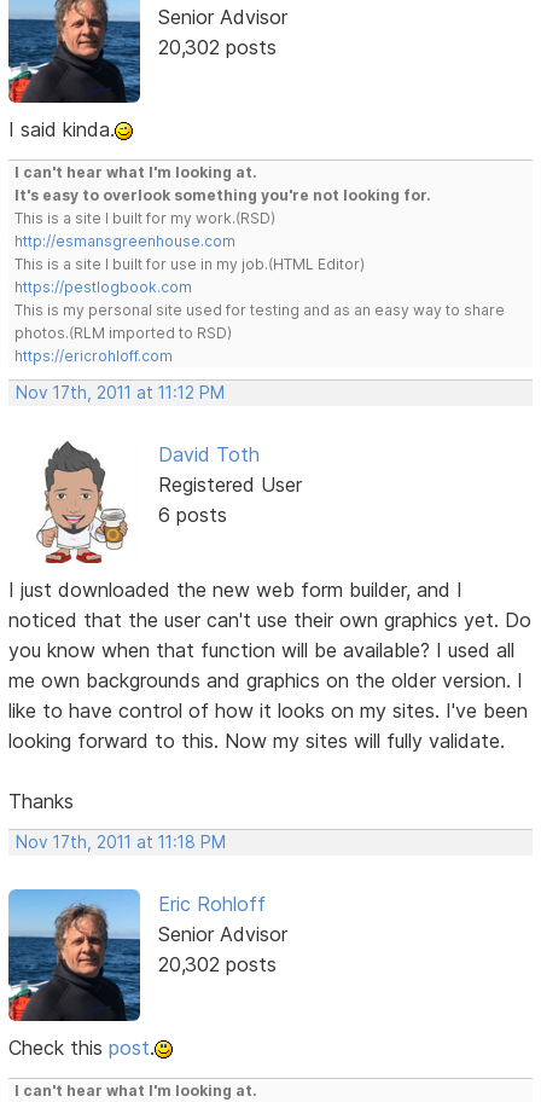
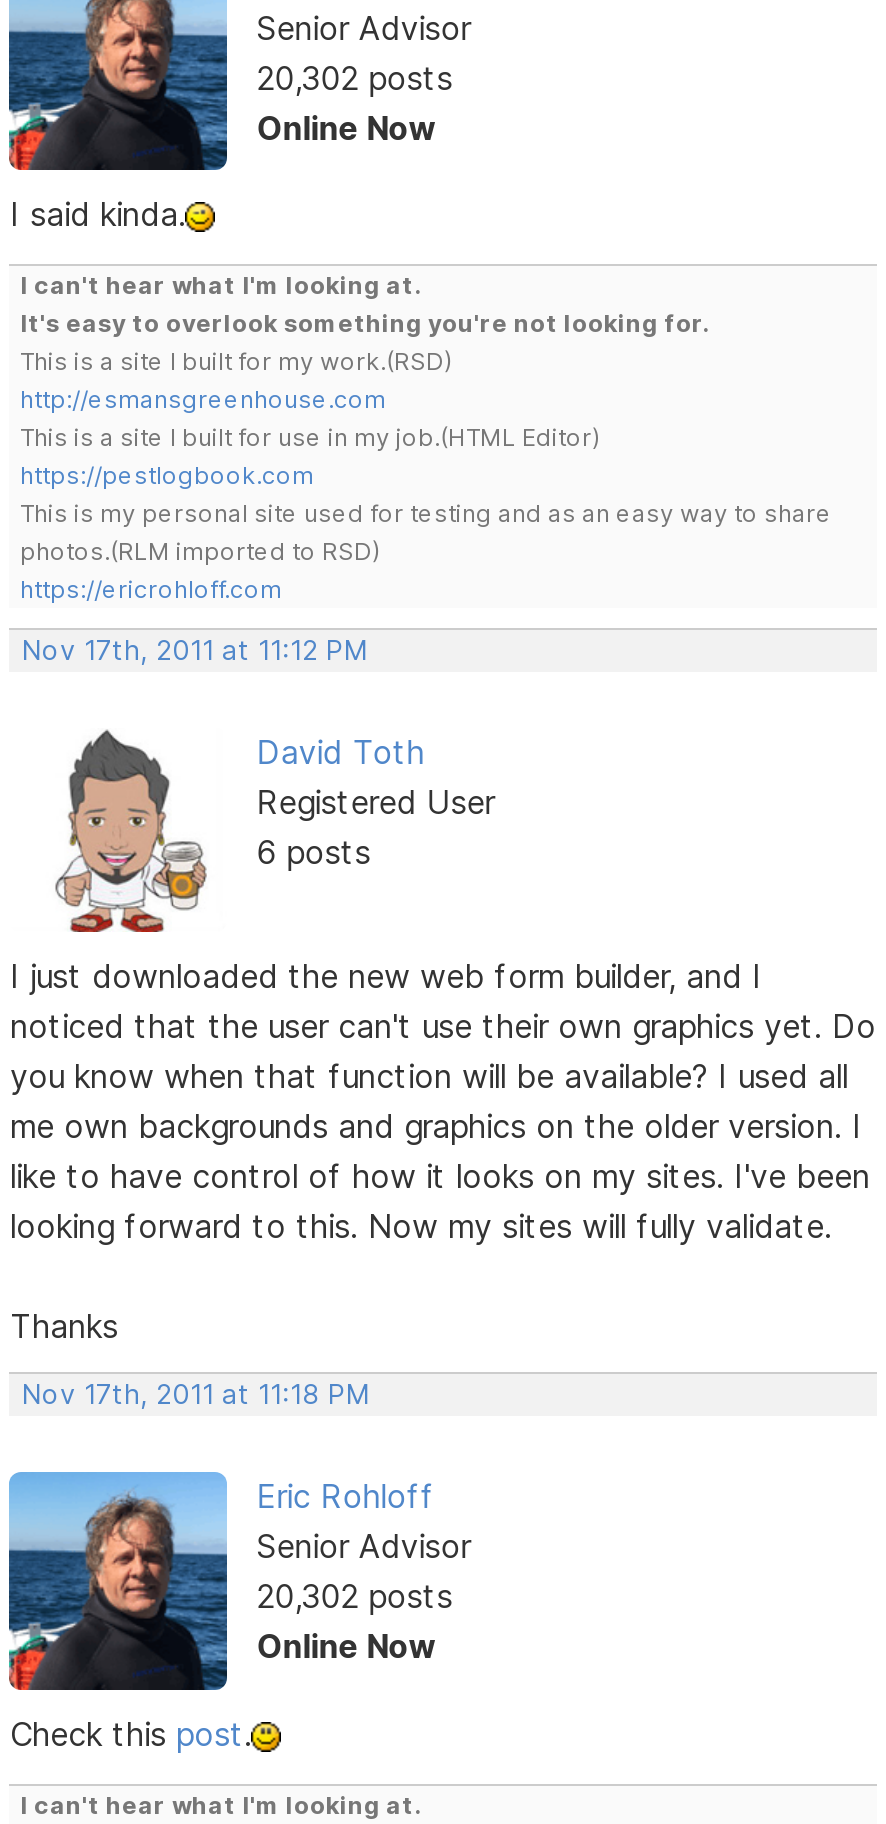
+ Online Now

+ Online Now
